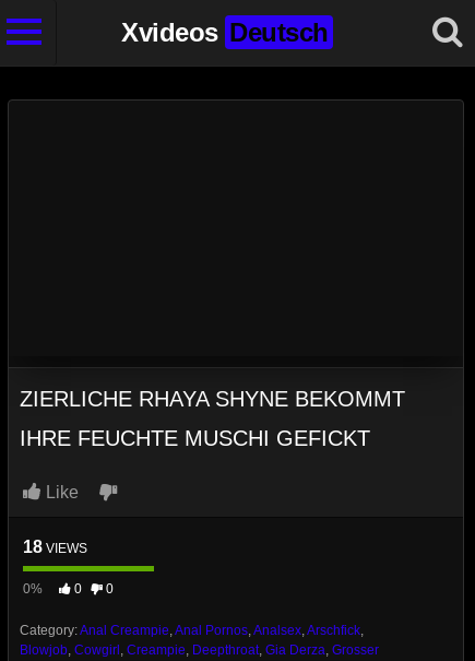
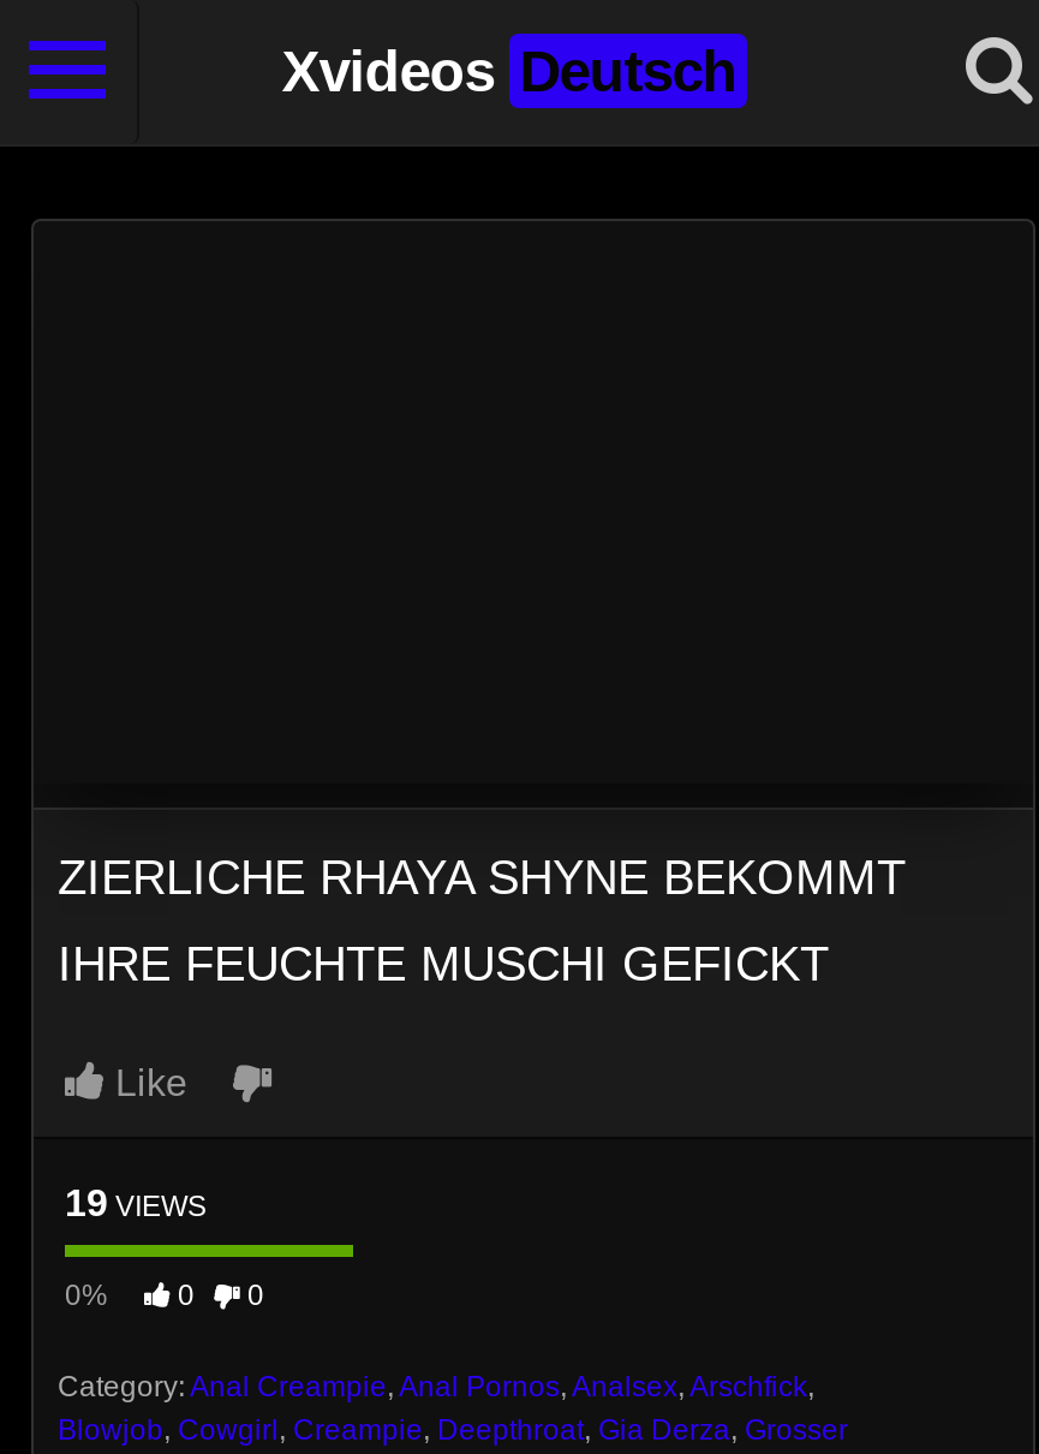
- 18 VIEWS
+ 19 VIEWS
